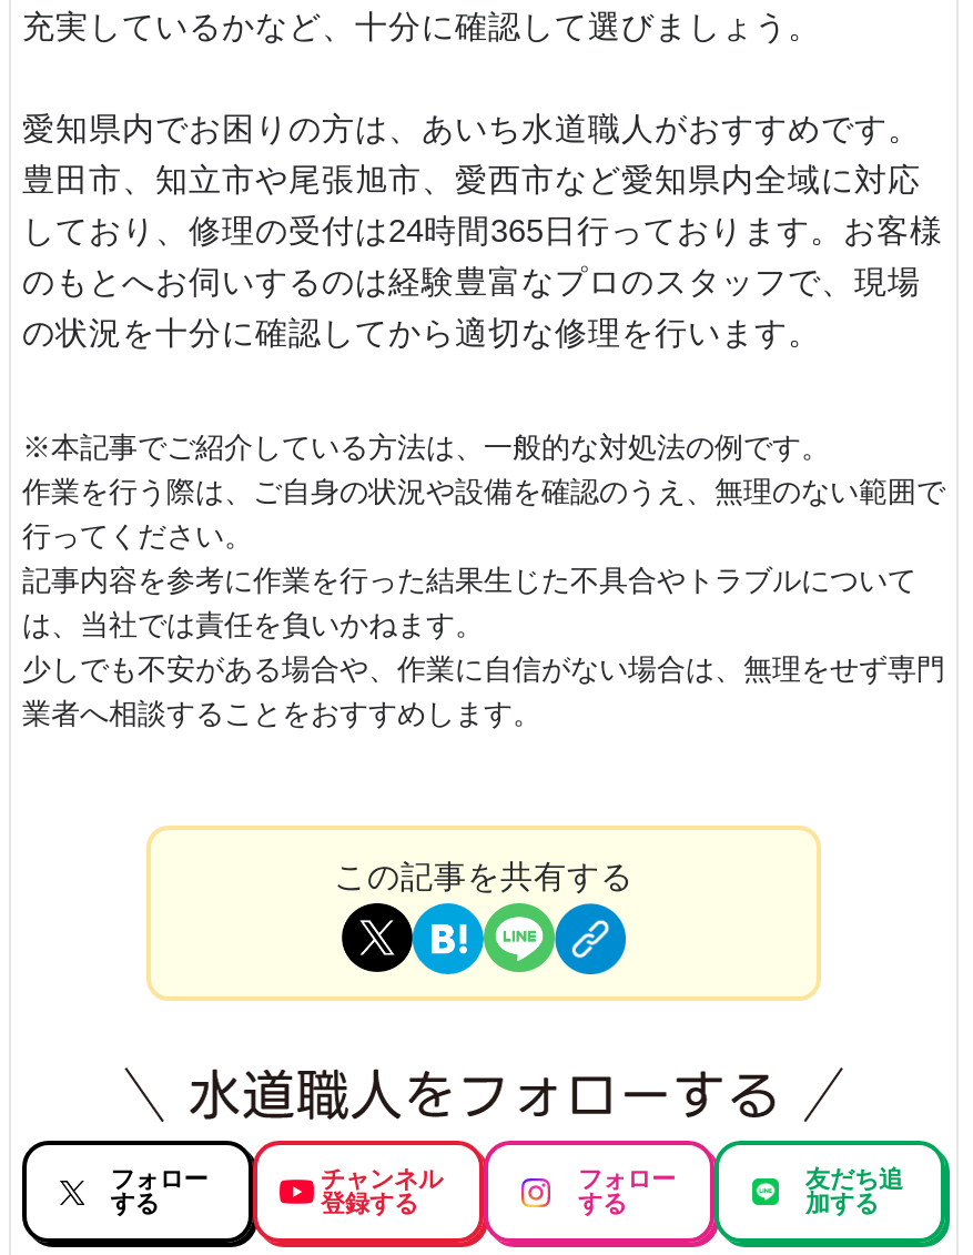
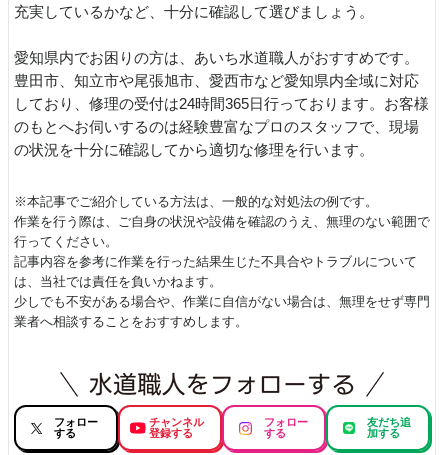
- [image]
- この記事を共有する
